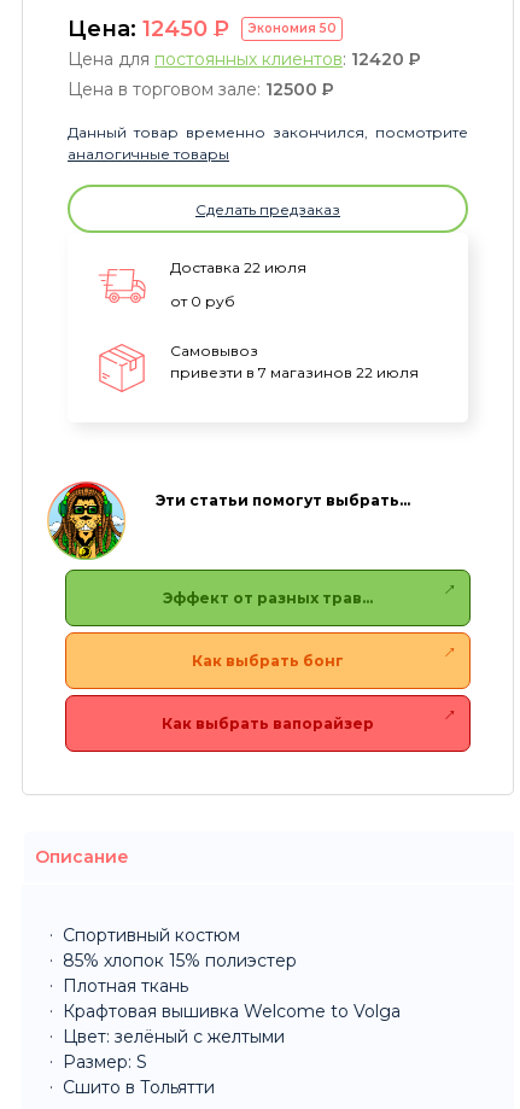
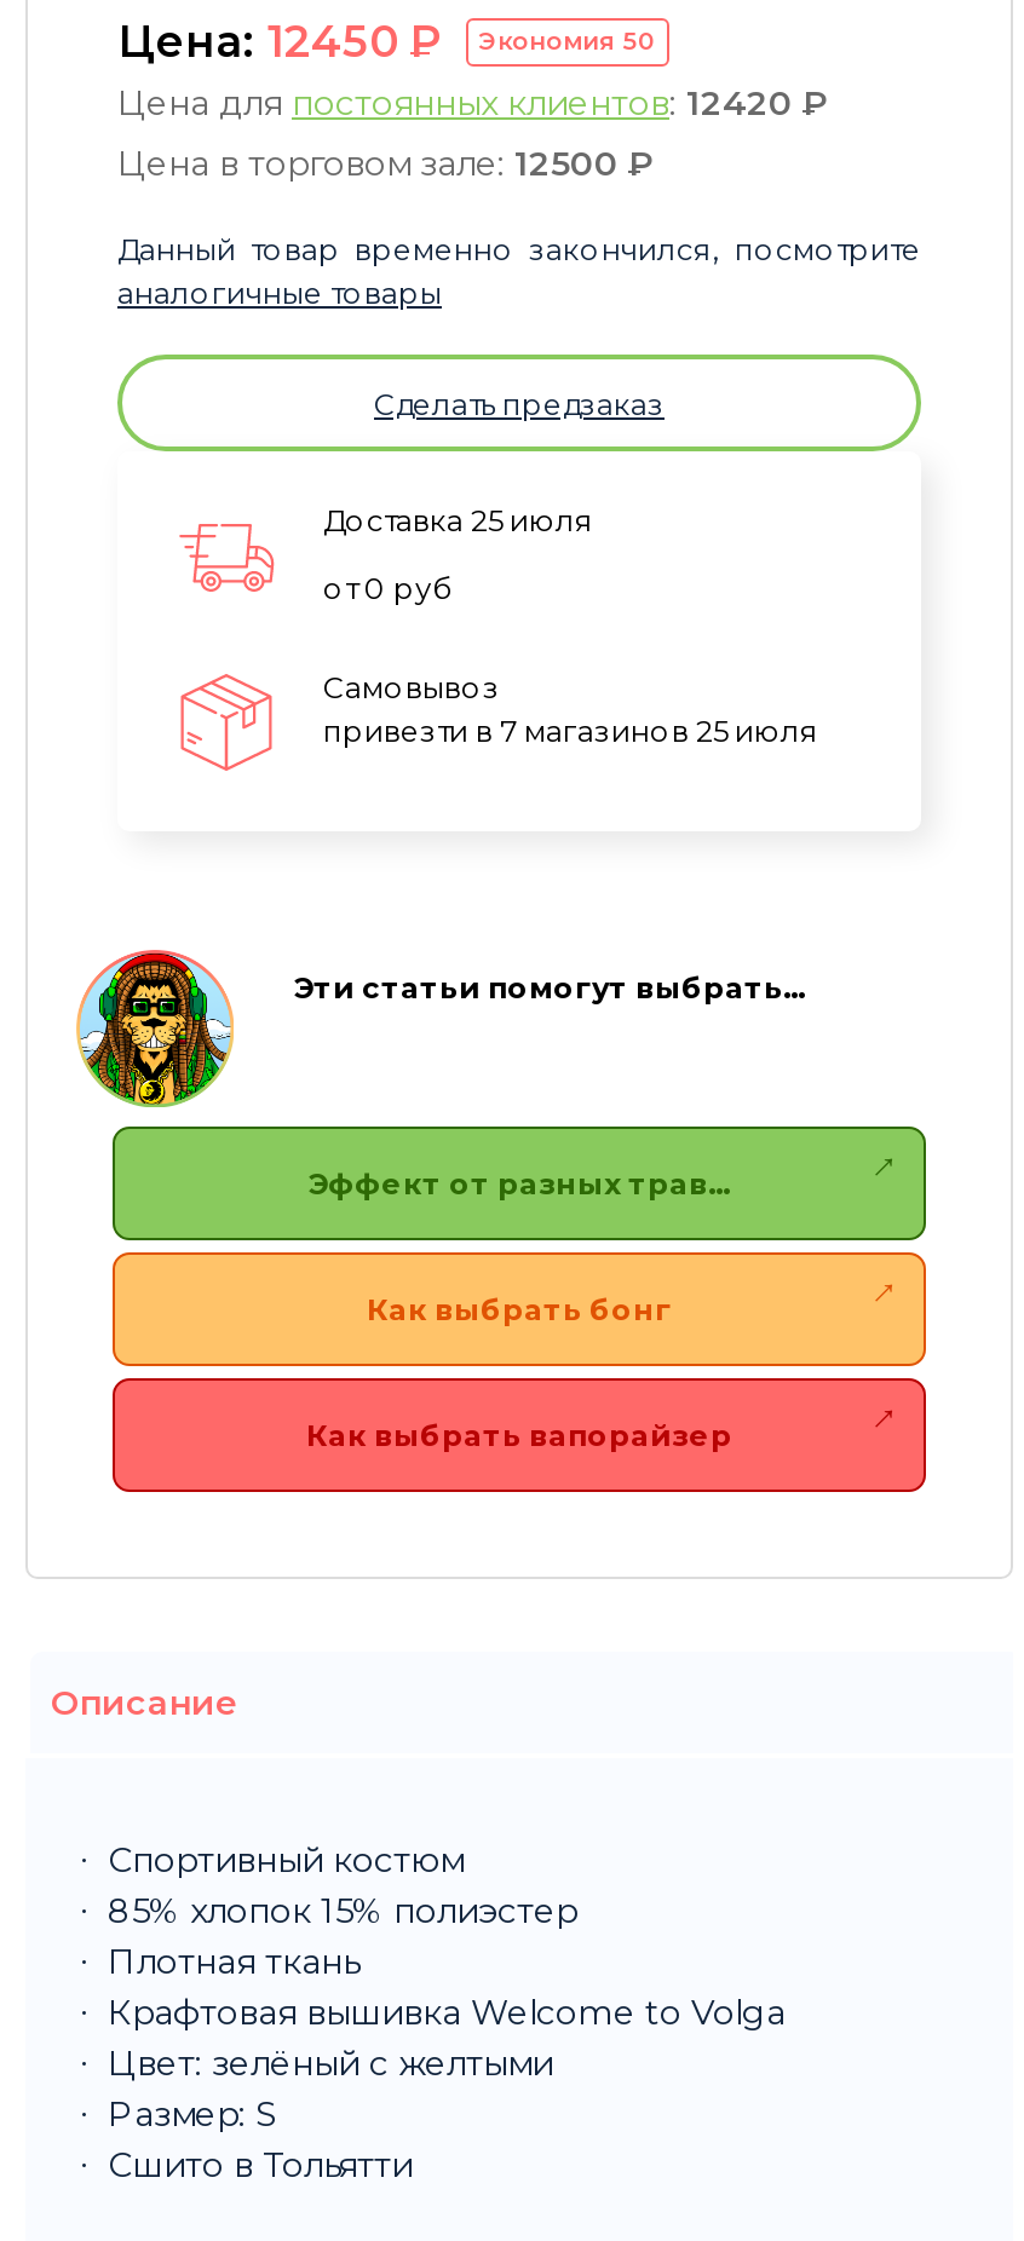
- Доставка 22 июля
+ Доставка 25 июля

- привезти в 7 магазинов 22 июля
+ привезти в 7 магазинов 25 июля
